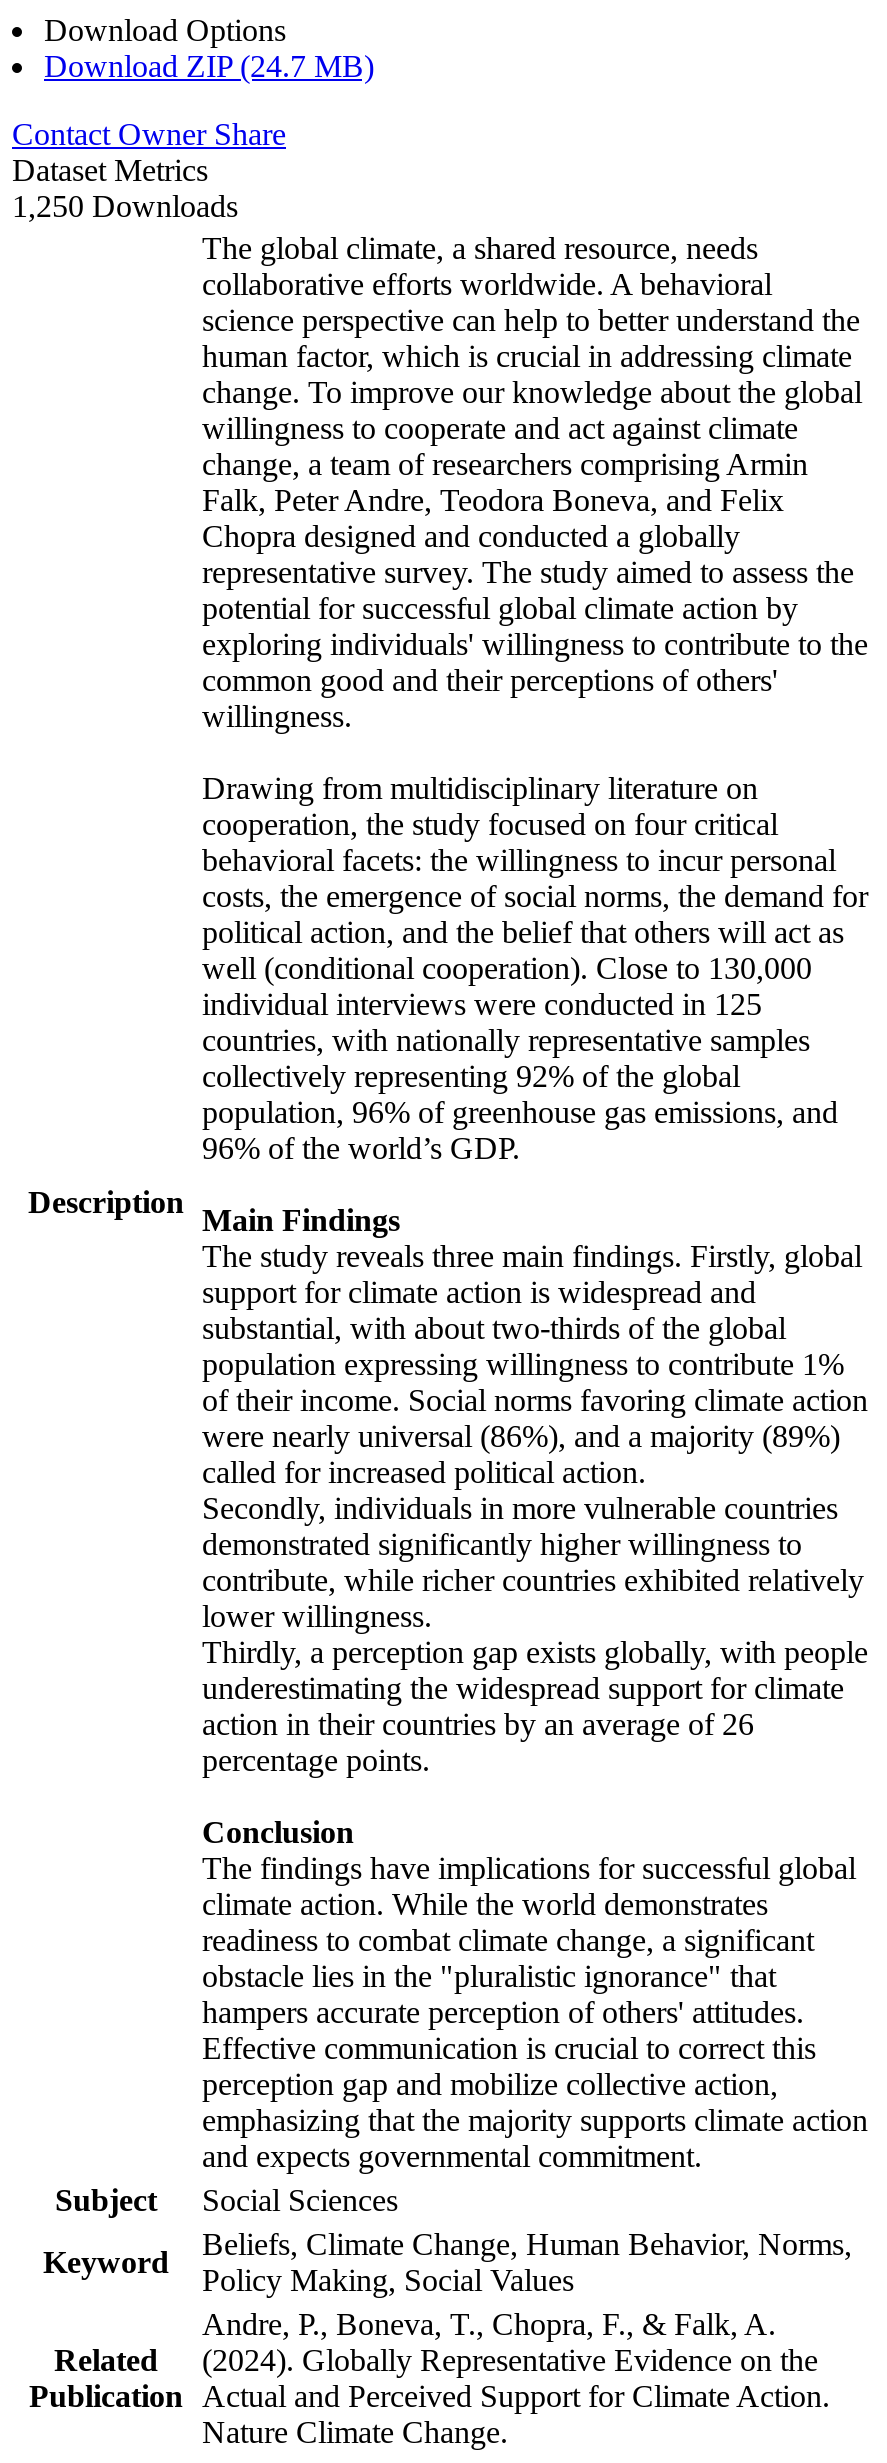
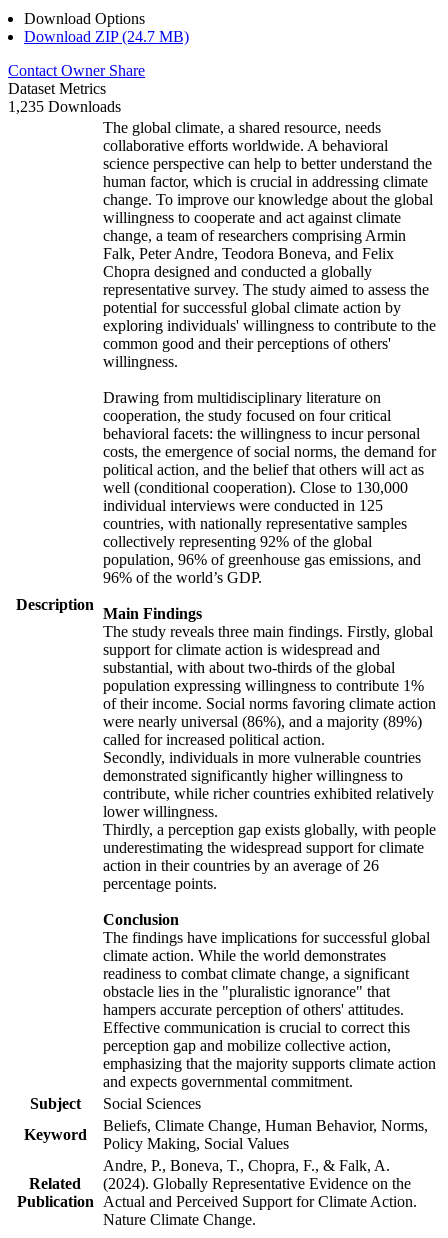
- 1,250 Downloads
+ 1,235 Downloads
